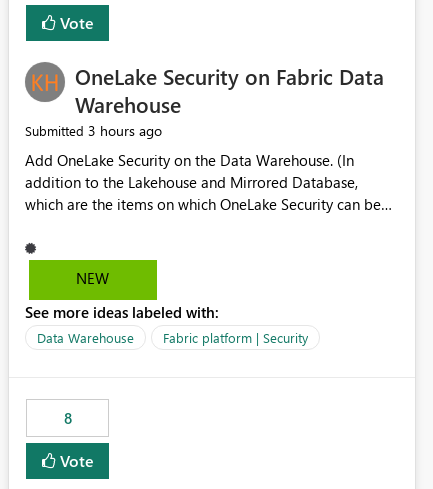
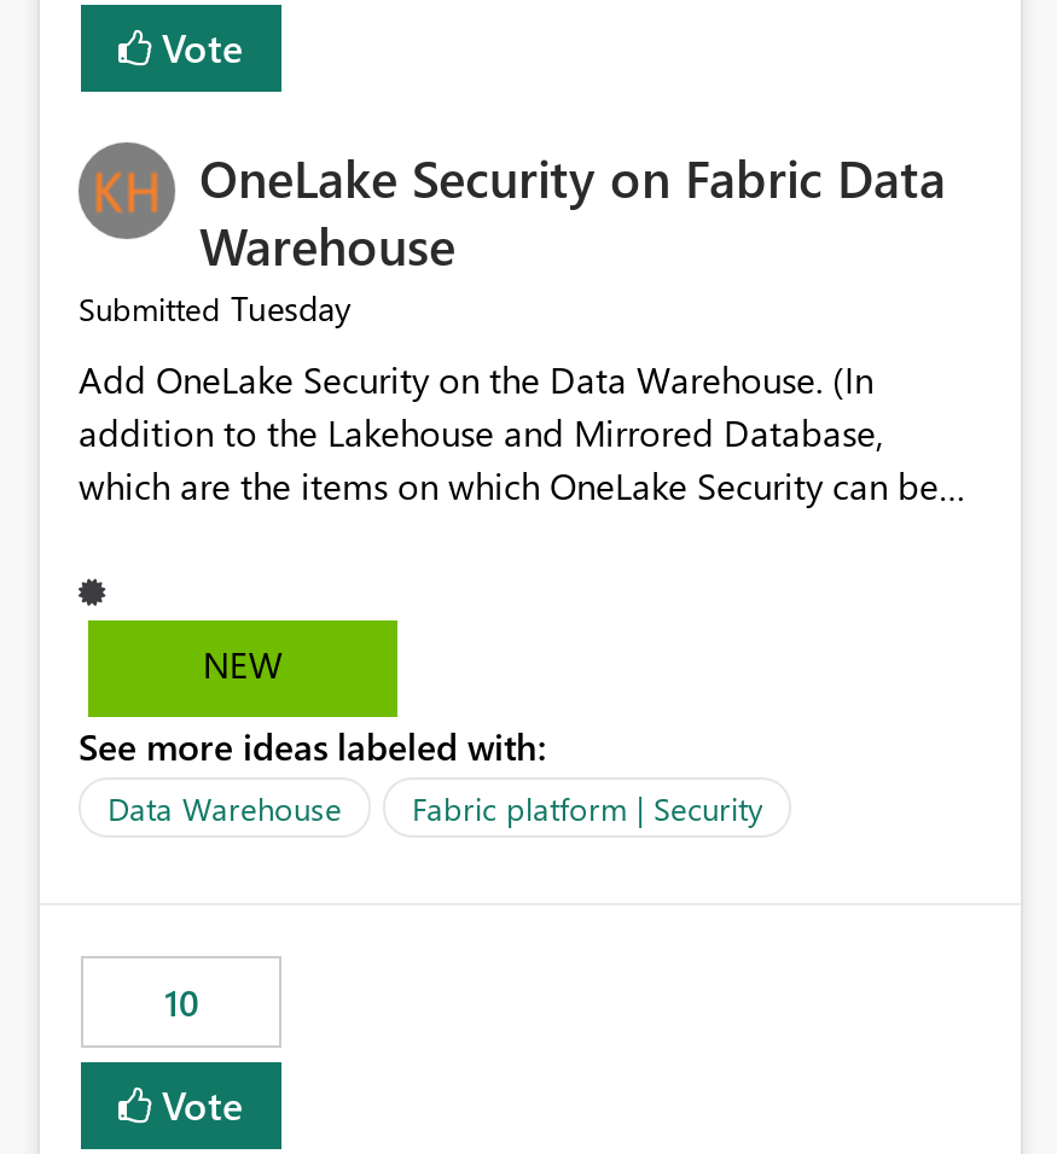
- Submitted 3 hours ago
+ Submitted Tuesday

- 8
+ 10
